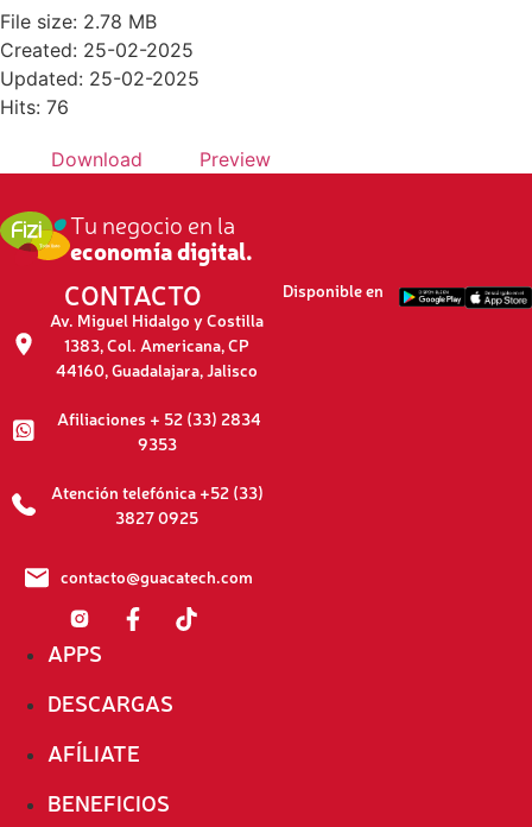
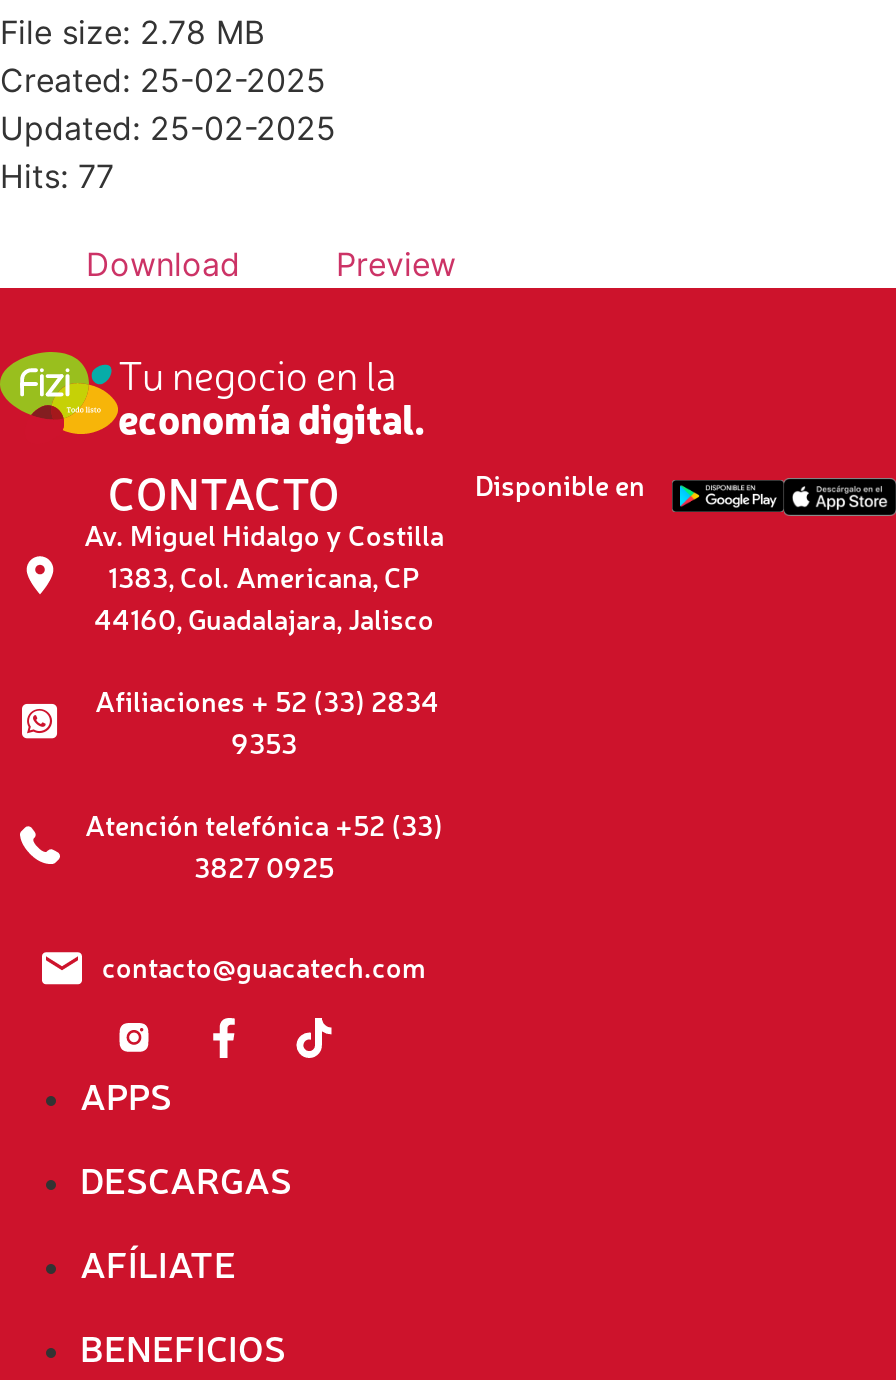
- Hits: 76
+ Hits: 77
